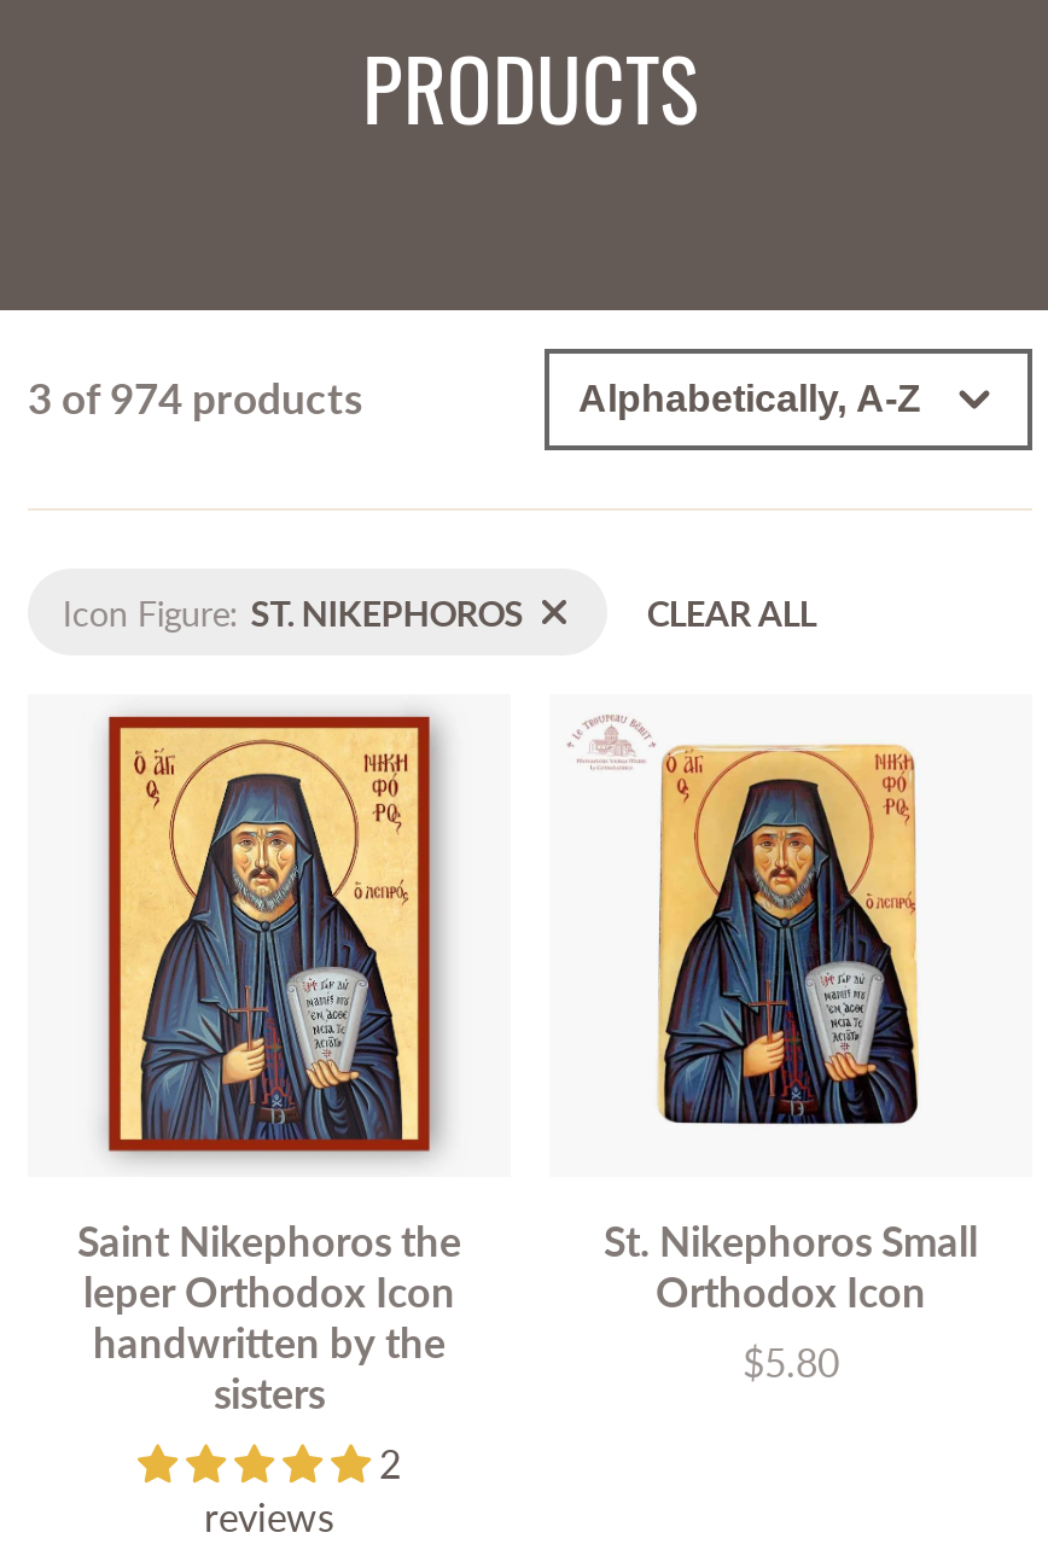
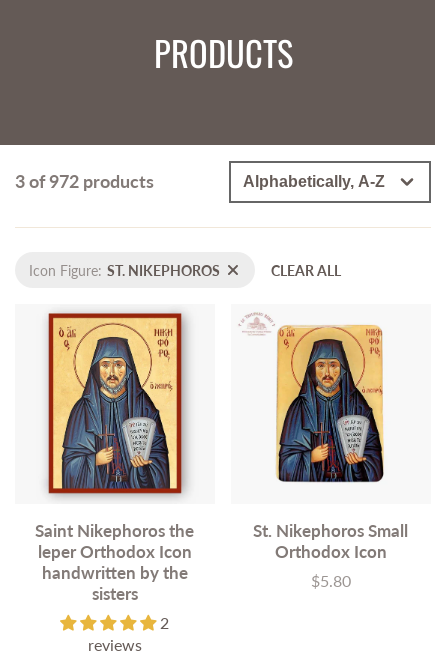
- 3 of 974 products
+ 3 of 972 products
